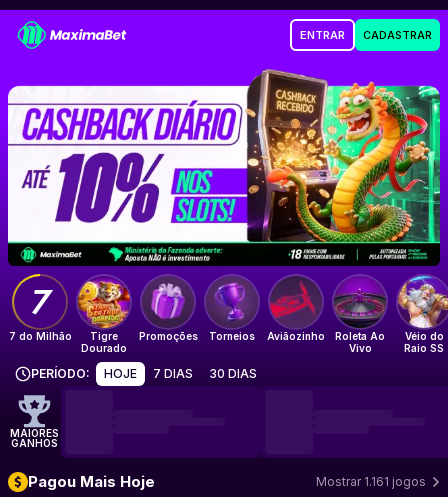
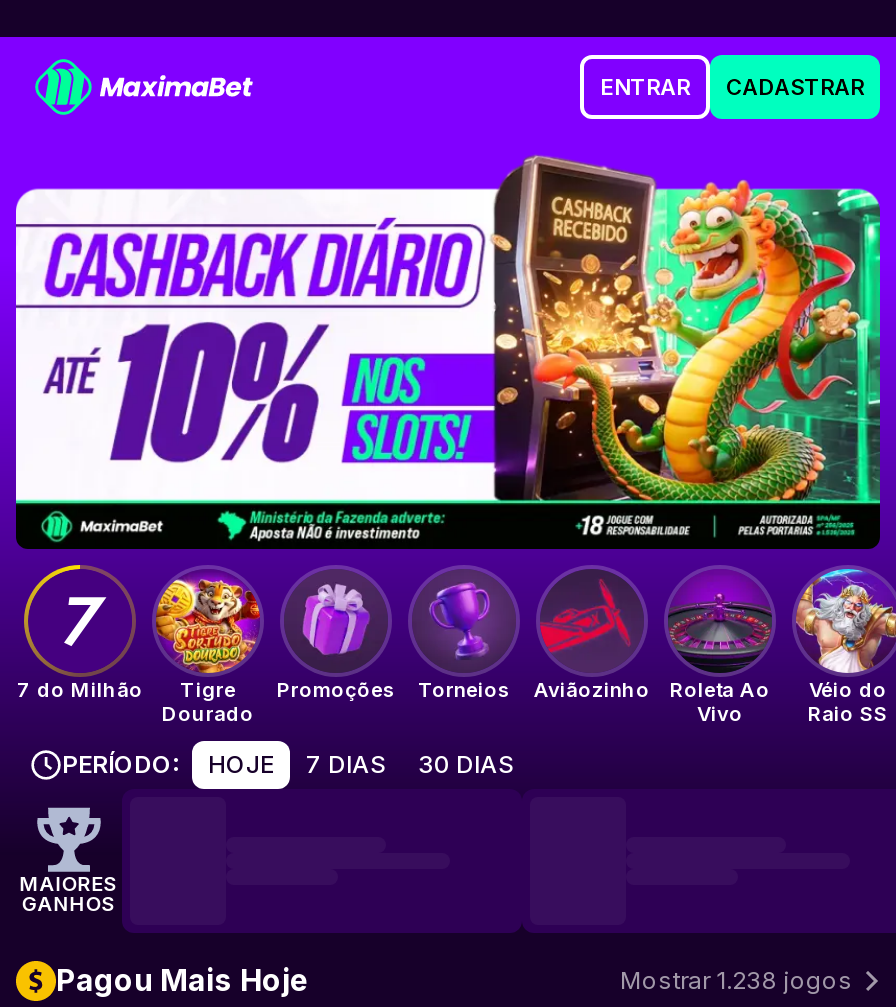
- Mostrar 1.161 jogos
+ Mostrar 1.238 jogos
